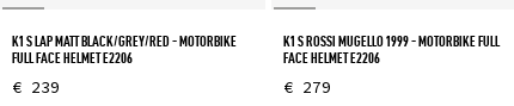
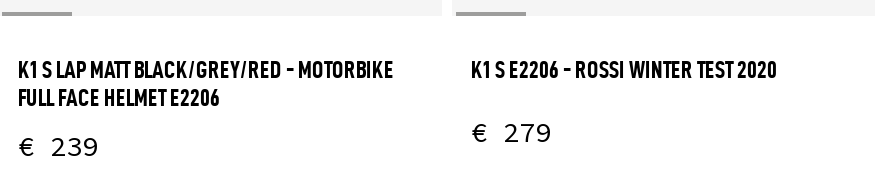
- K1 S ROSSI MUGELLO 1999 - MOTORBIKE FULL
- FACE HELMET E2206
+ K1 S E2206 - ROSSI WINTER TEST 2020
